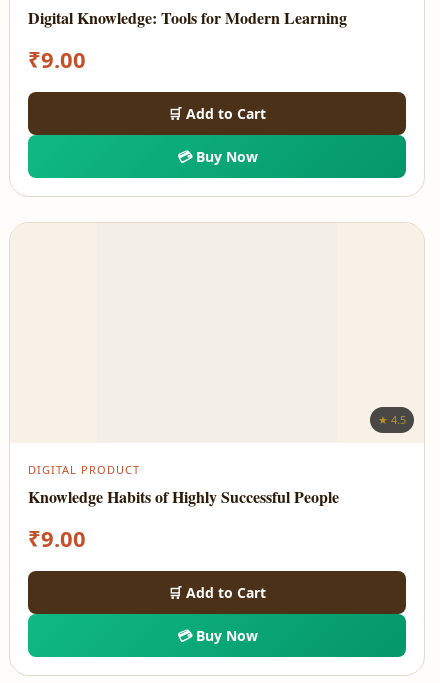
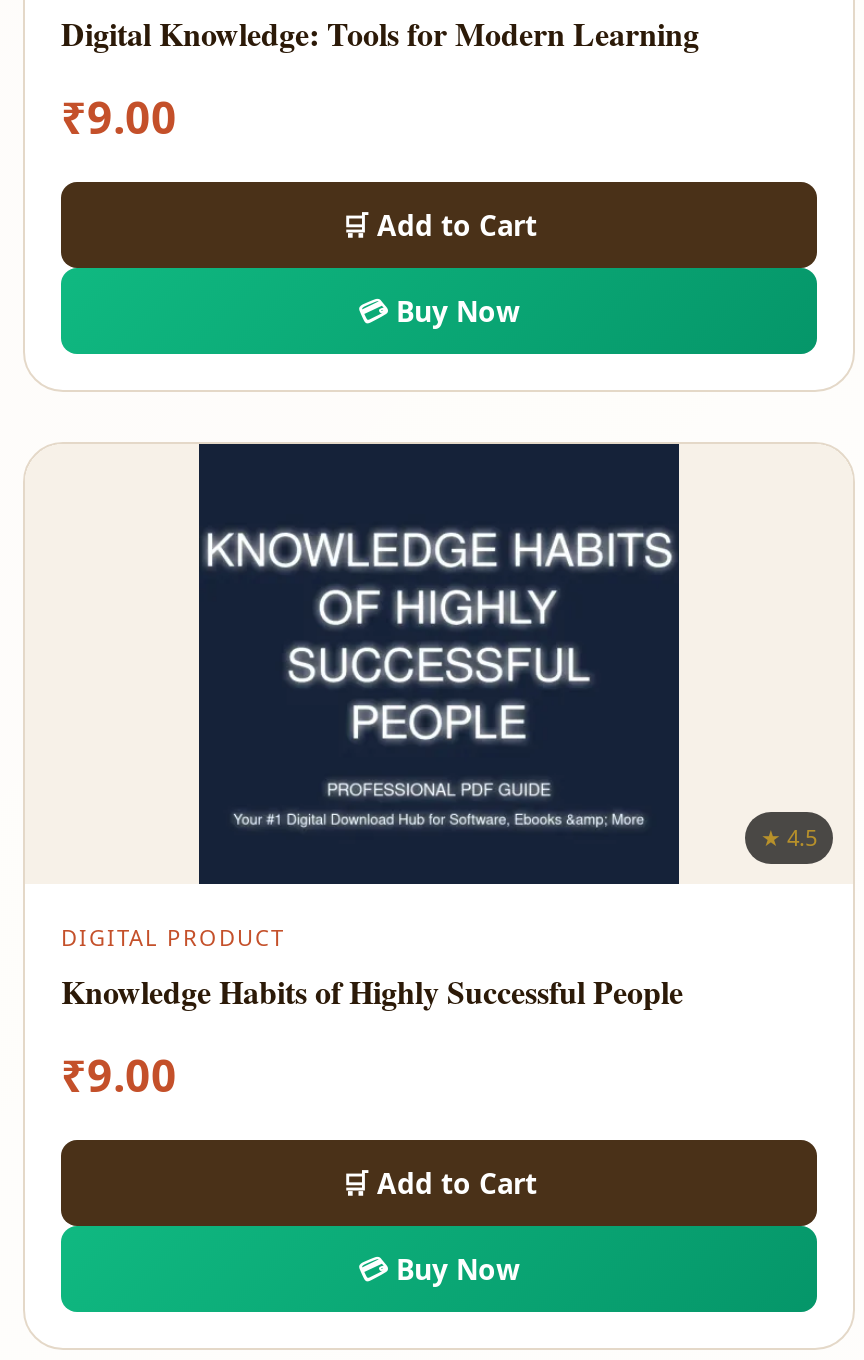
+ [image]
